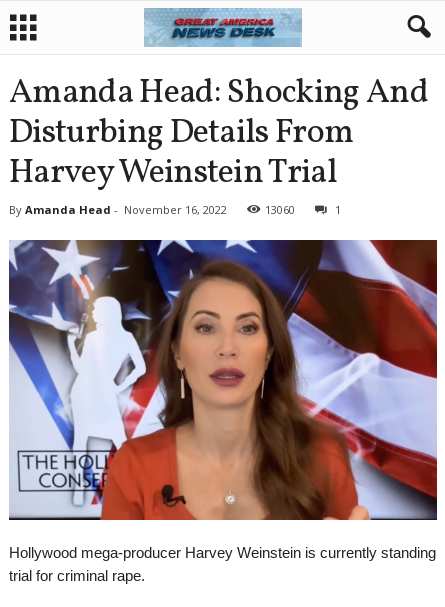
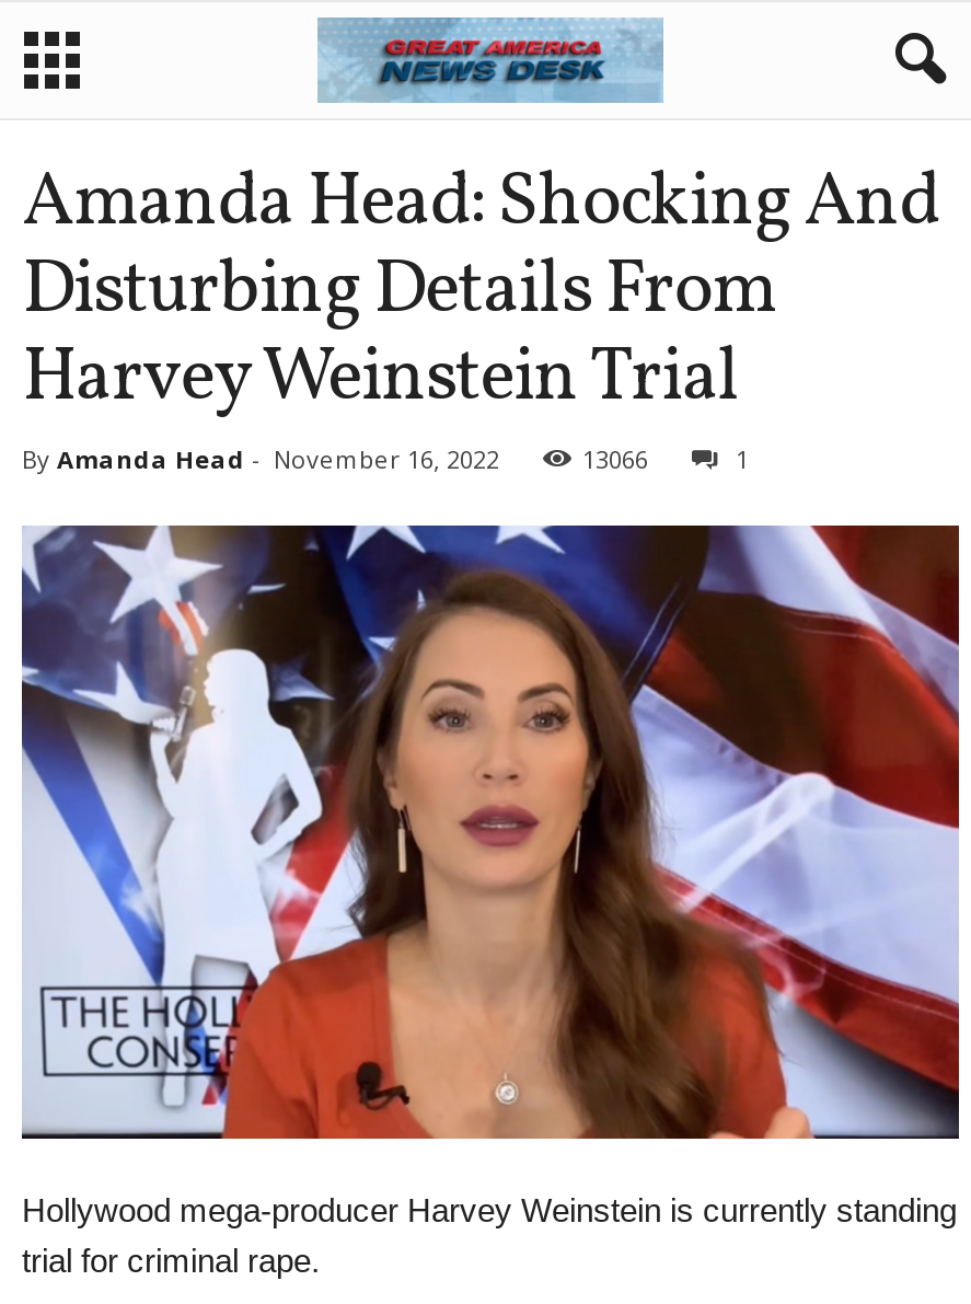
- 13060
+ 13066
